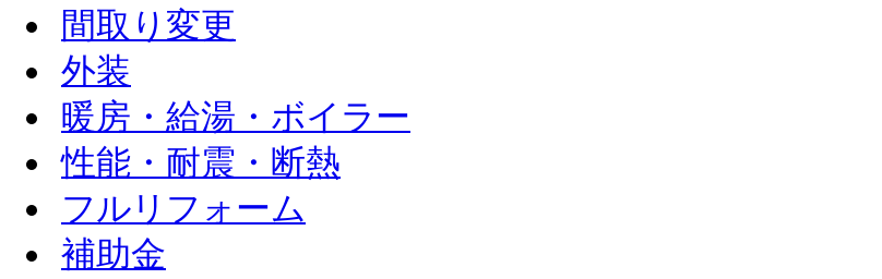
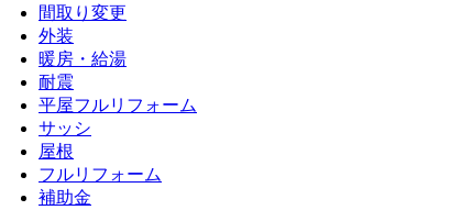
- 暖房・給湯・ボイラー
- 性能・耐震・断熱
+ 暖房・給湯
+ 耐震
+ 平屋フルリフォーム
+ サッシ
+ 屋根
